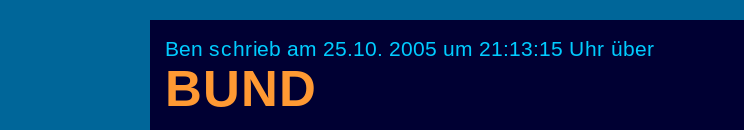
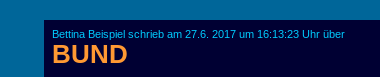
- Ben schrieb am 25.10. 2005 um 21:13:15 Uhr über
+ Bettina Beispiel schrieb am 27.6. 2017 um 16:13:23 Uhr über
